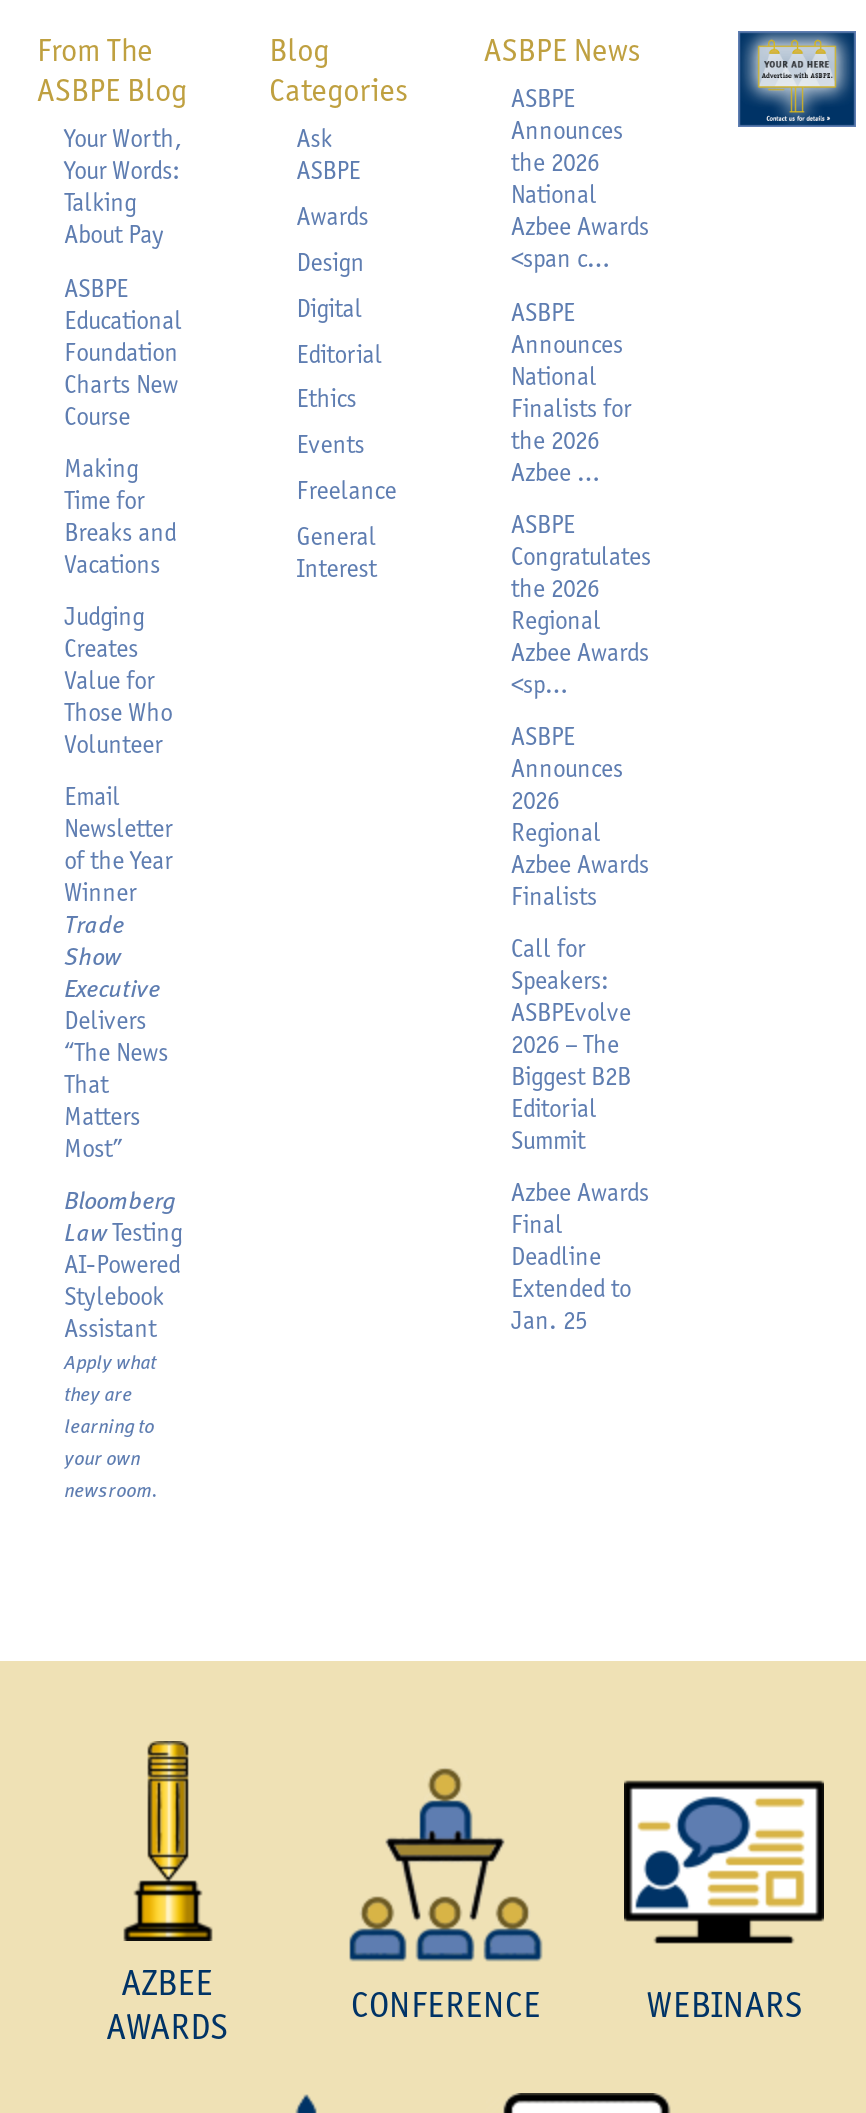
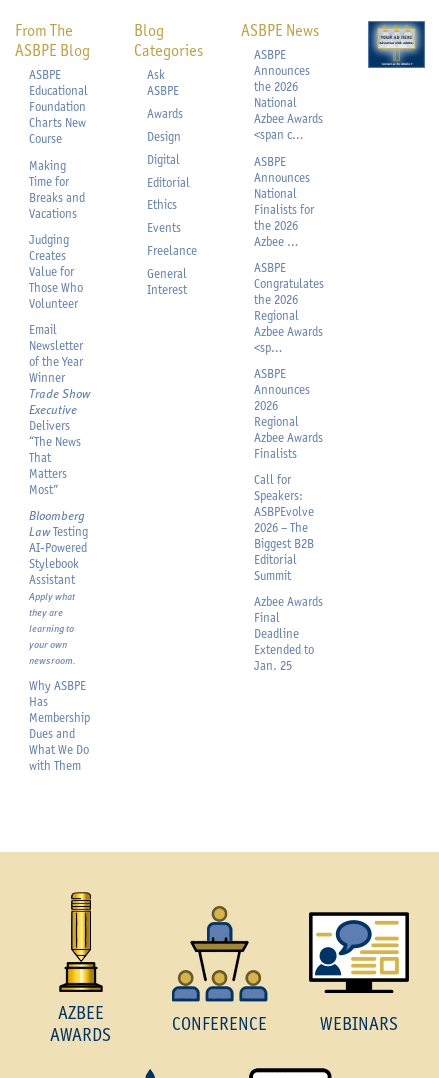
- Your Worth,
- Your Words:
- Talking
- About Pay

moved up: ASBPE | Educational | Foundation | ... | of the Year | Winner

moved up: Executive | Delivers | “The News | ... | your own | newsroom.

+ Why ASBPE
+ Has
+ Membership
+ Dues and
+ What We Do
+ with Them
